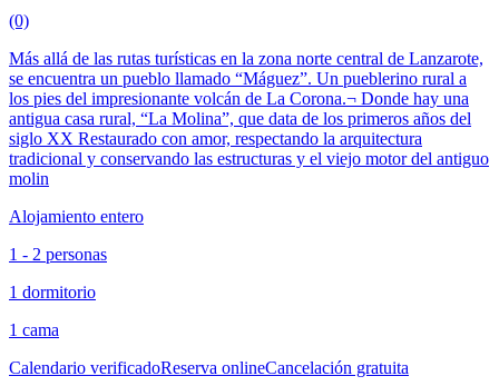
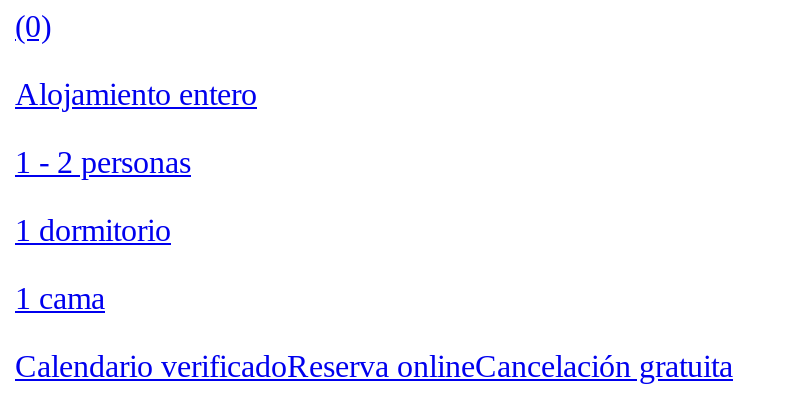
- Más allá de las rutas turísticas en la zona norte central de Lanzarote,
- se encuentra un pueblo llamado “Máguez”. Un pueblerino rural a
- los pies del impresionante volcán de La Corona.¬ Donde hay una
- antigua casa rural, “La Molina”, que data de los primeros años del
- siglo XX Restaurado con amor, respectando la arquitectura
- tradicional y conservando las estructuras y el viejo motor del antiguo
- molin
